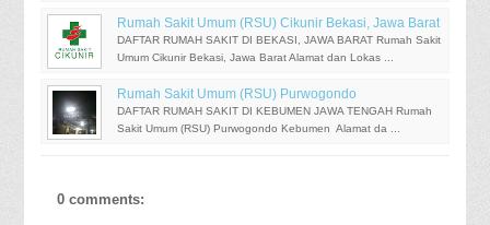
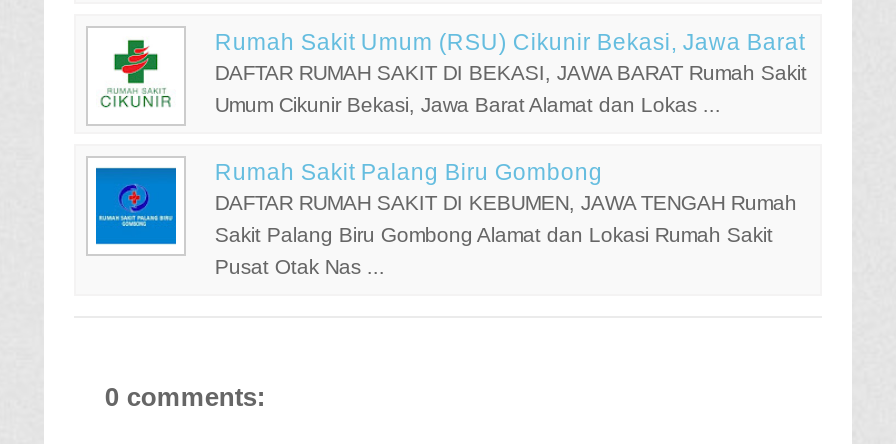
- [image]
- Rumah Sakit Umum (RSU) Purwogondo
- DAFTAR RUMAH SAKIT DI KEBUMEN JAWA TENGAH Rumah
- Sakit Umum (RSU) Purwogondo Kebumen Alamat da ...
+ [image]
+ Rumah Sakit Palang Biru Gombong
+ DAFTAR RUMAH SAKIT DI KEBUMEN, JAWA TENGAH Rumah
+ Sakit Palang Biru Gombong Alamat dan Lokasi Rumah Sakit
+ Pusat Otak Nas ...
